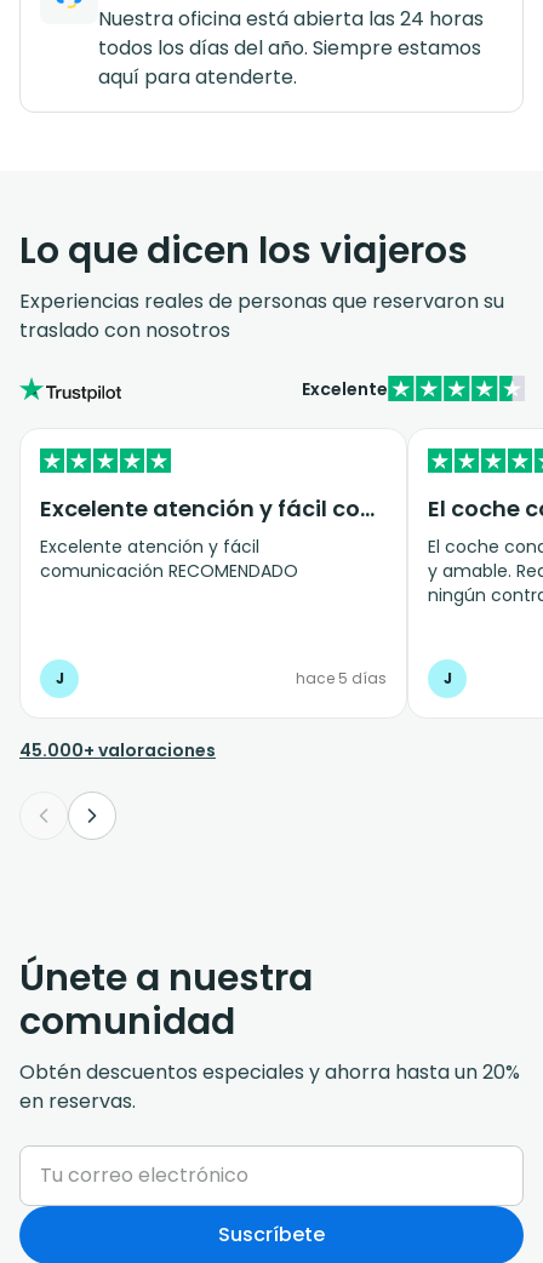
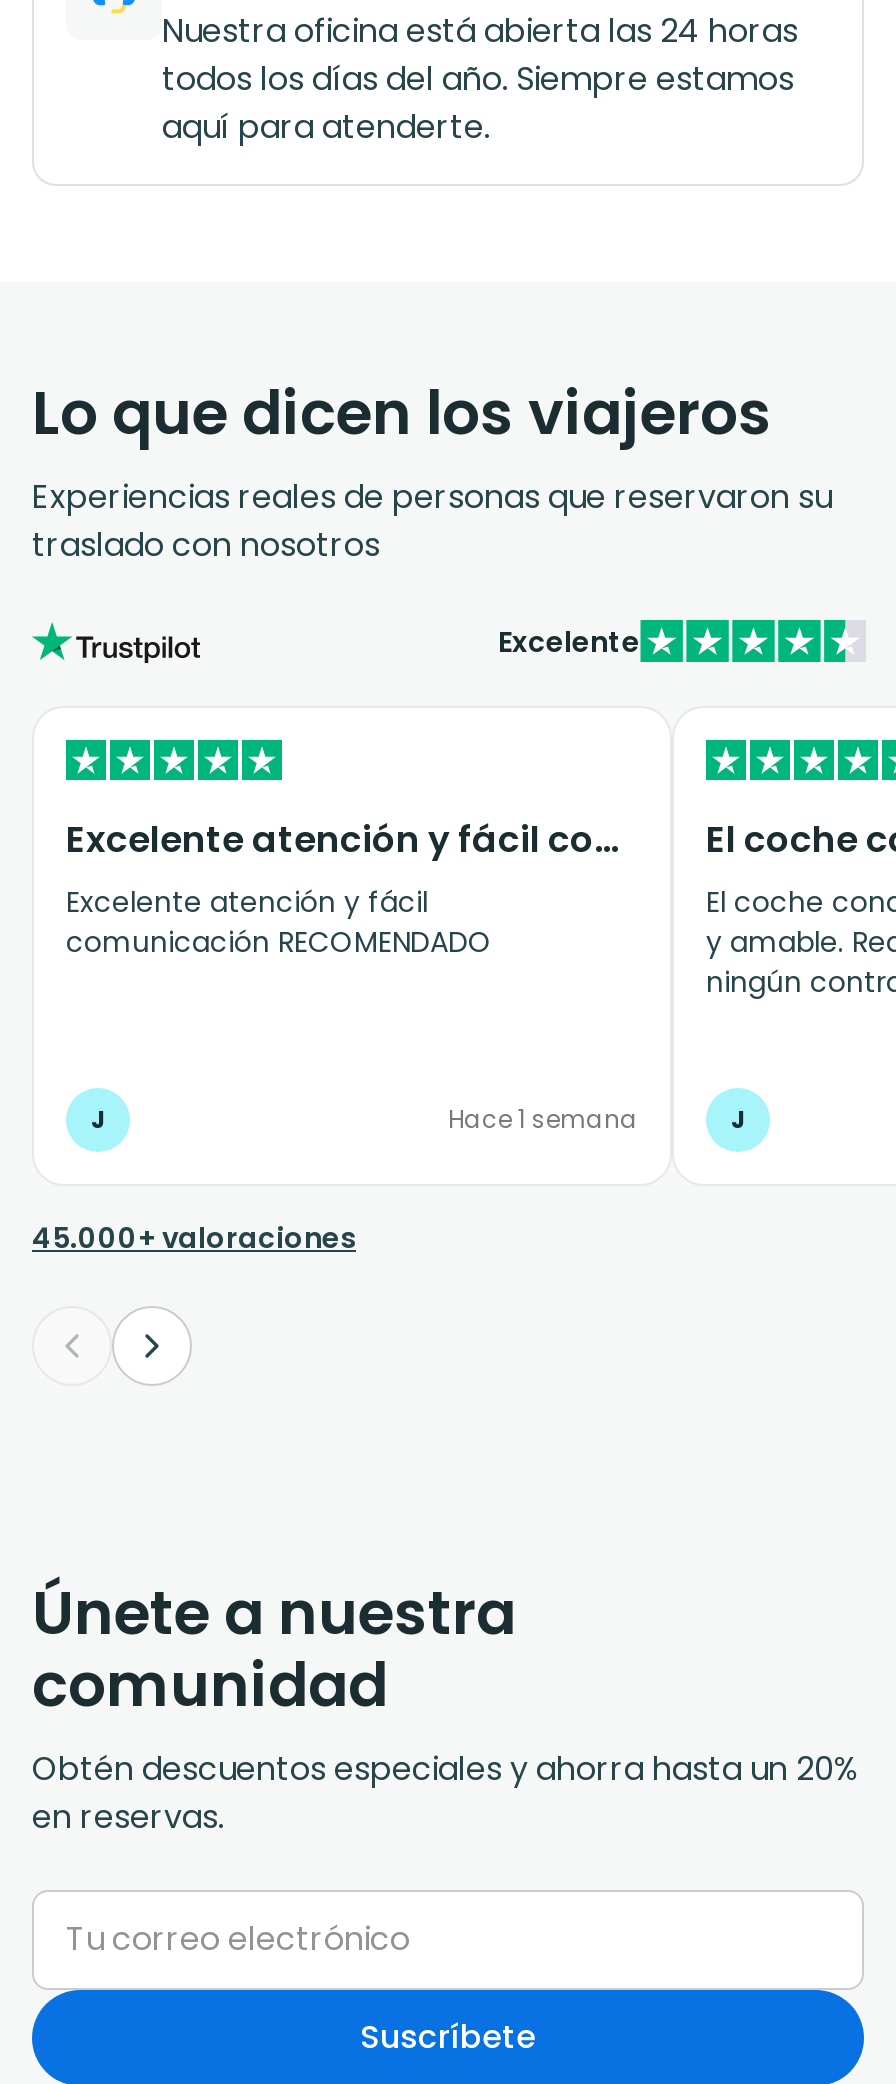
- hace 5 días
+ Hace 1 semana
